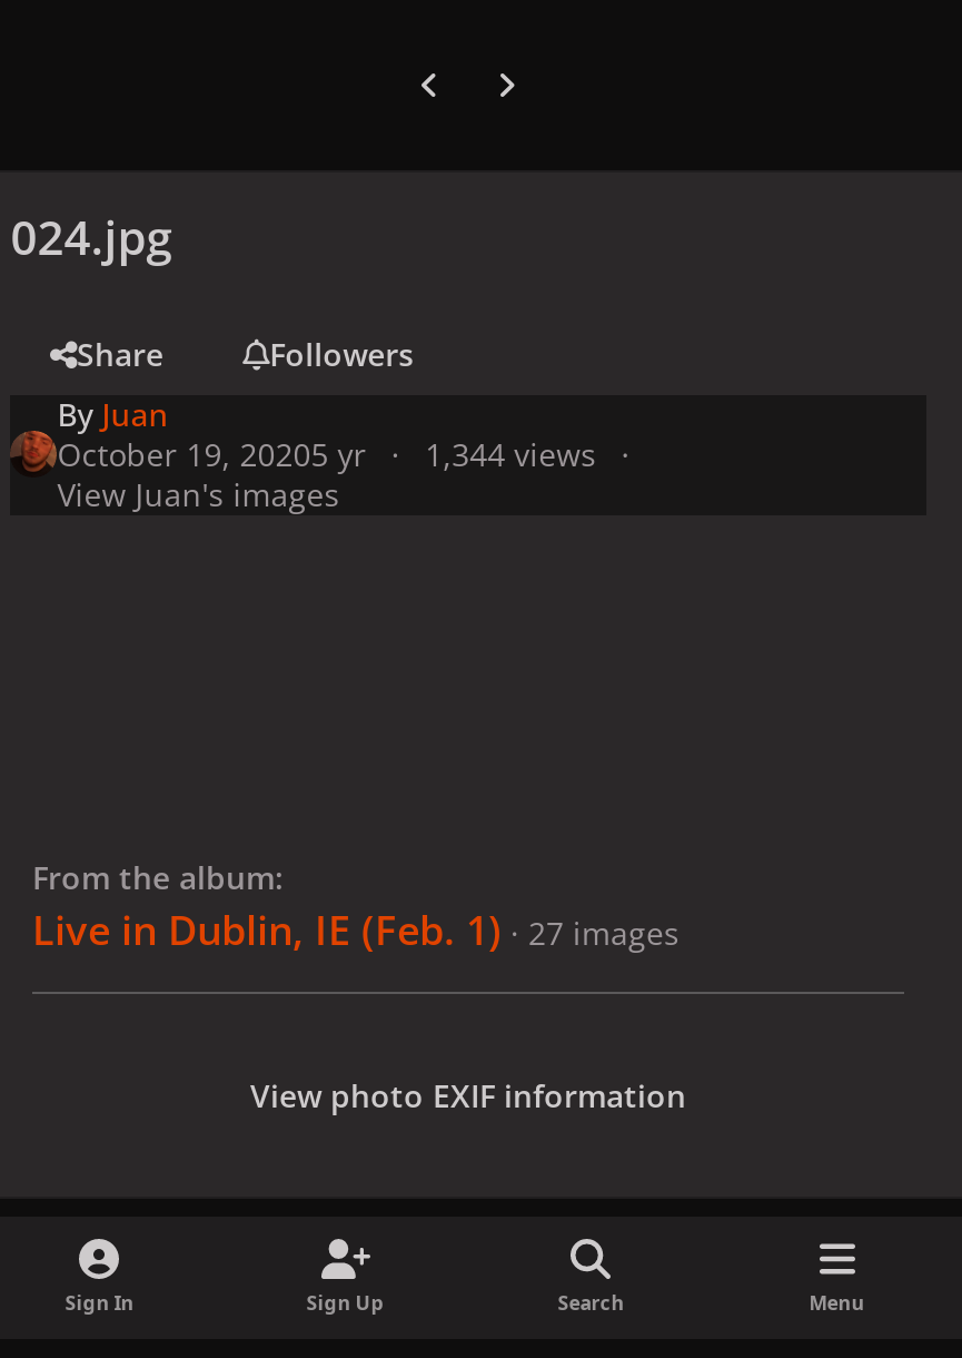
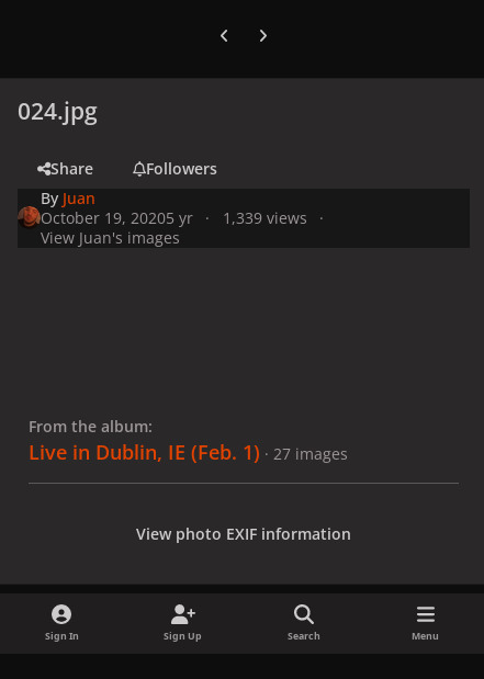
- October 19, 20205 yr 1,344 views
+ October 19, 20205 yr 1,339 views
